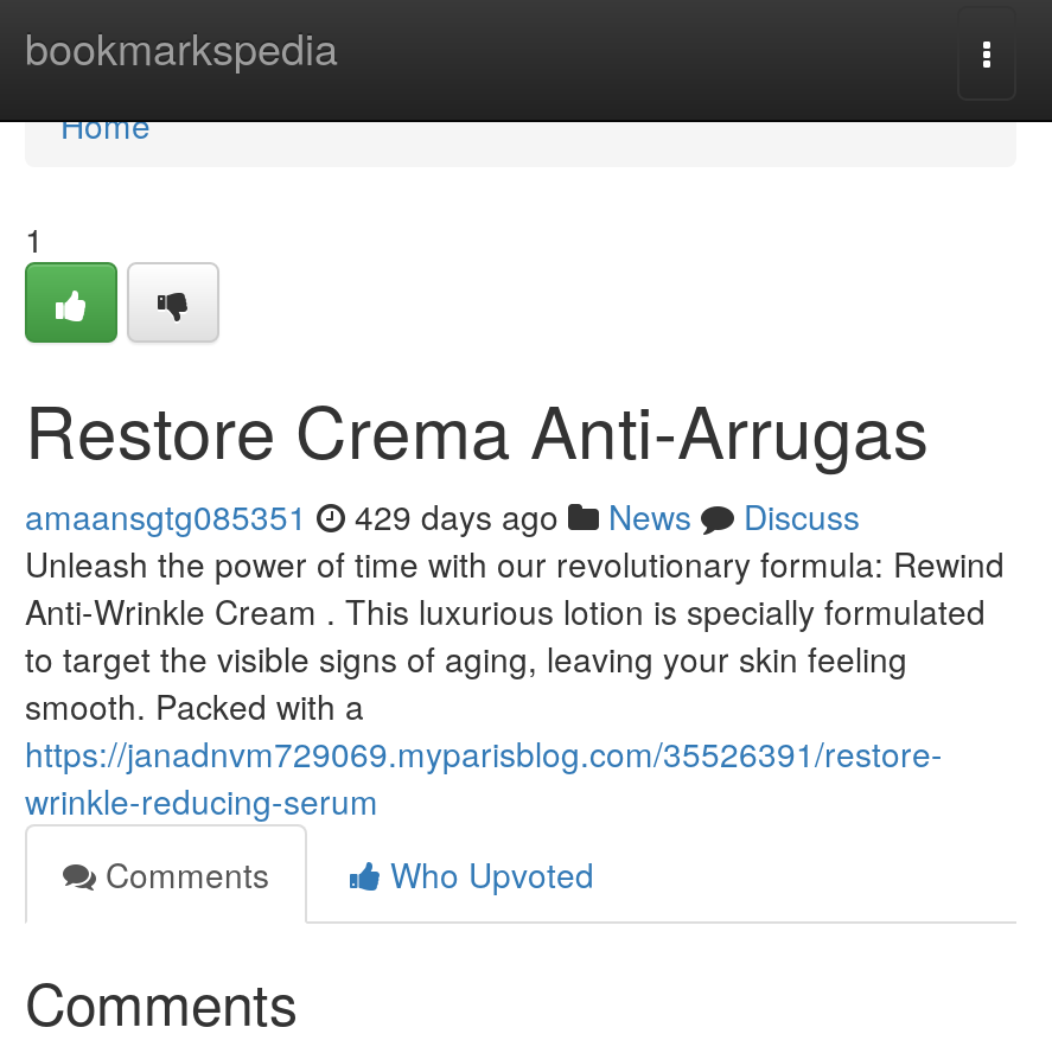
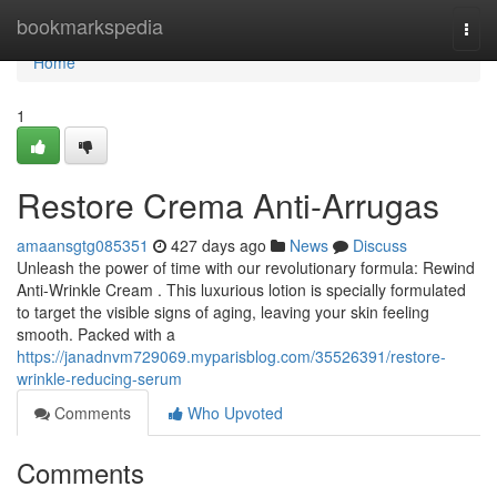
- amaansgtg085351 429 days ago News Discuss
+ amaansgtg085351 427 days ago News Discuss
